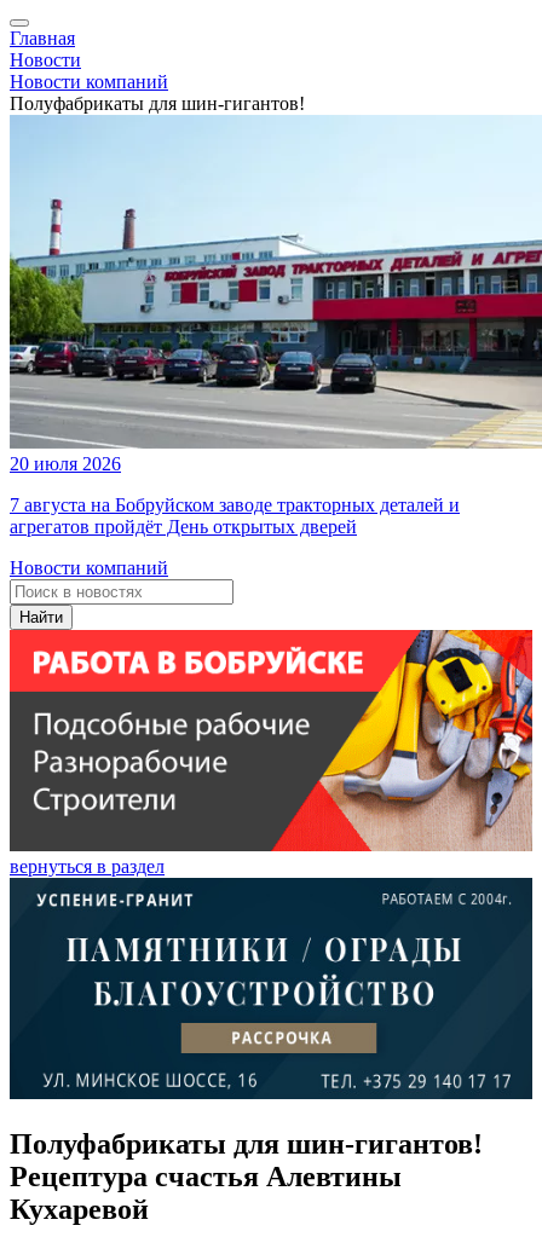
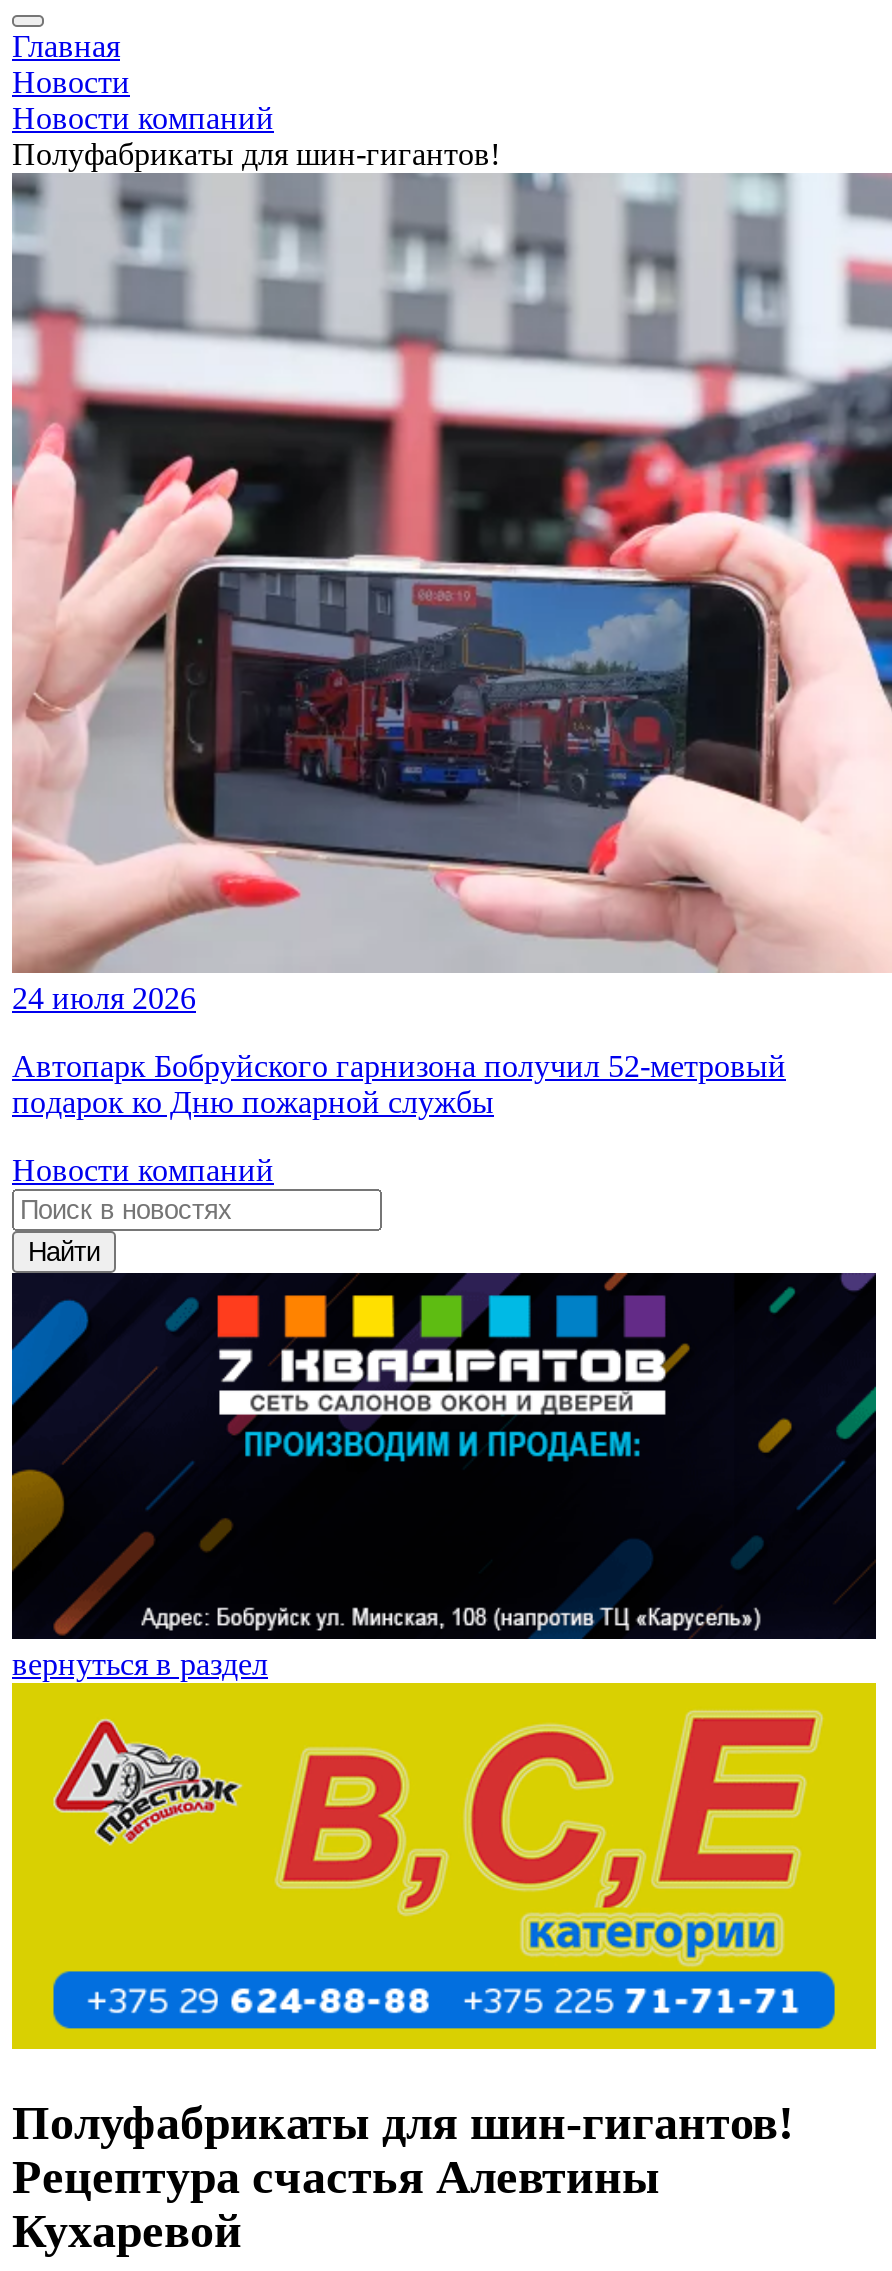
- [image]
- 20 июля 2026
+ [image]
+ 24 июля 2026

- 7 августа на Бобруйском заводе тракторных деталей и
- агрегатов пройдёт День открытых дверей
+ Автопарк Бобруйского гарнизона получил 52-метровый
+ подарок ко Дню пожарной службы

- [image]
+ [image]

- [image]
+ [image]
